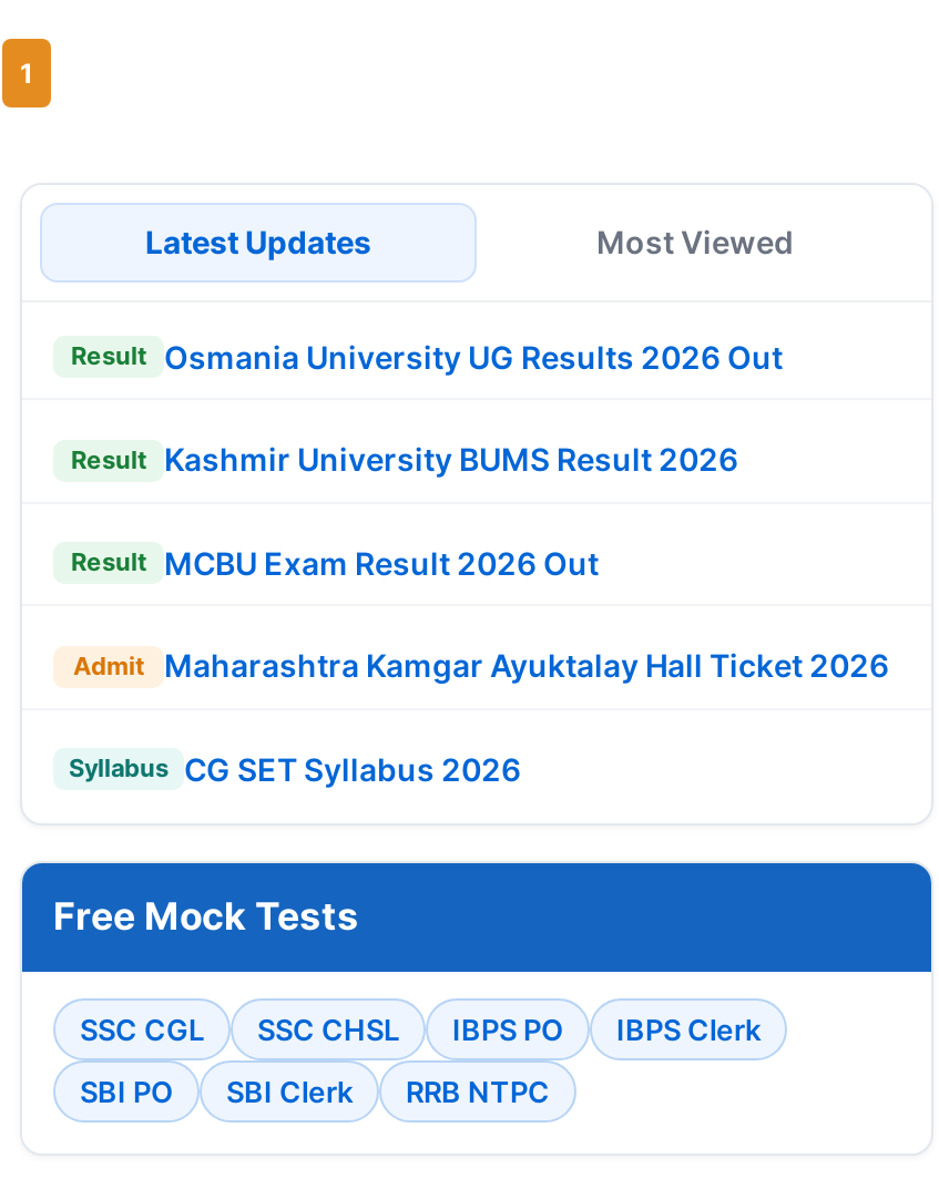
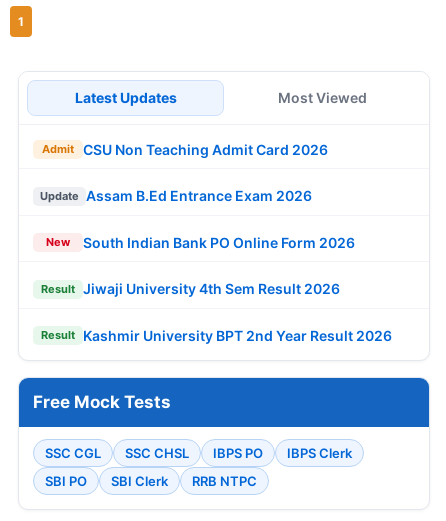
- Result Osmania University UG Results 2026 Out
- Result Kashmir University BUMS Result 2026
- Result MCBU Exam Result 2026 Out

- Maharashtra Kamgar Ayuktalay Hall Ticket 2026
- Syllabus CG SET Syllabus 2026
+ CSU Non Teaching Admit Card 2026
+ Update Assam B.Ed Entrance Exam 2026
+ New
+ South Indian Bank PO Online Form 2026
+ Result Jiwaji University 4th Sem Result 2026
+ Result Kashmir University BPT 2nd Year Result 2026

moved up: Admit
